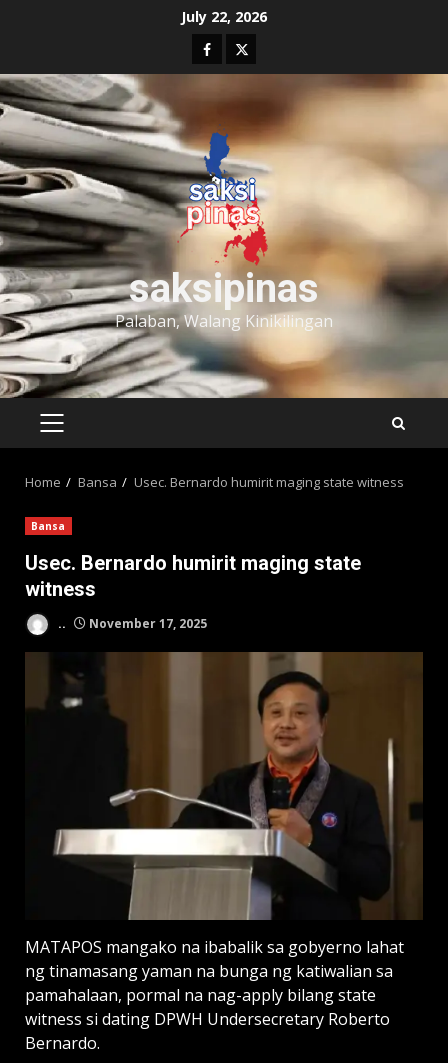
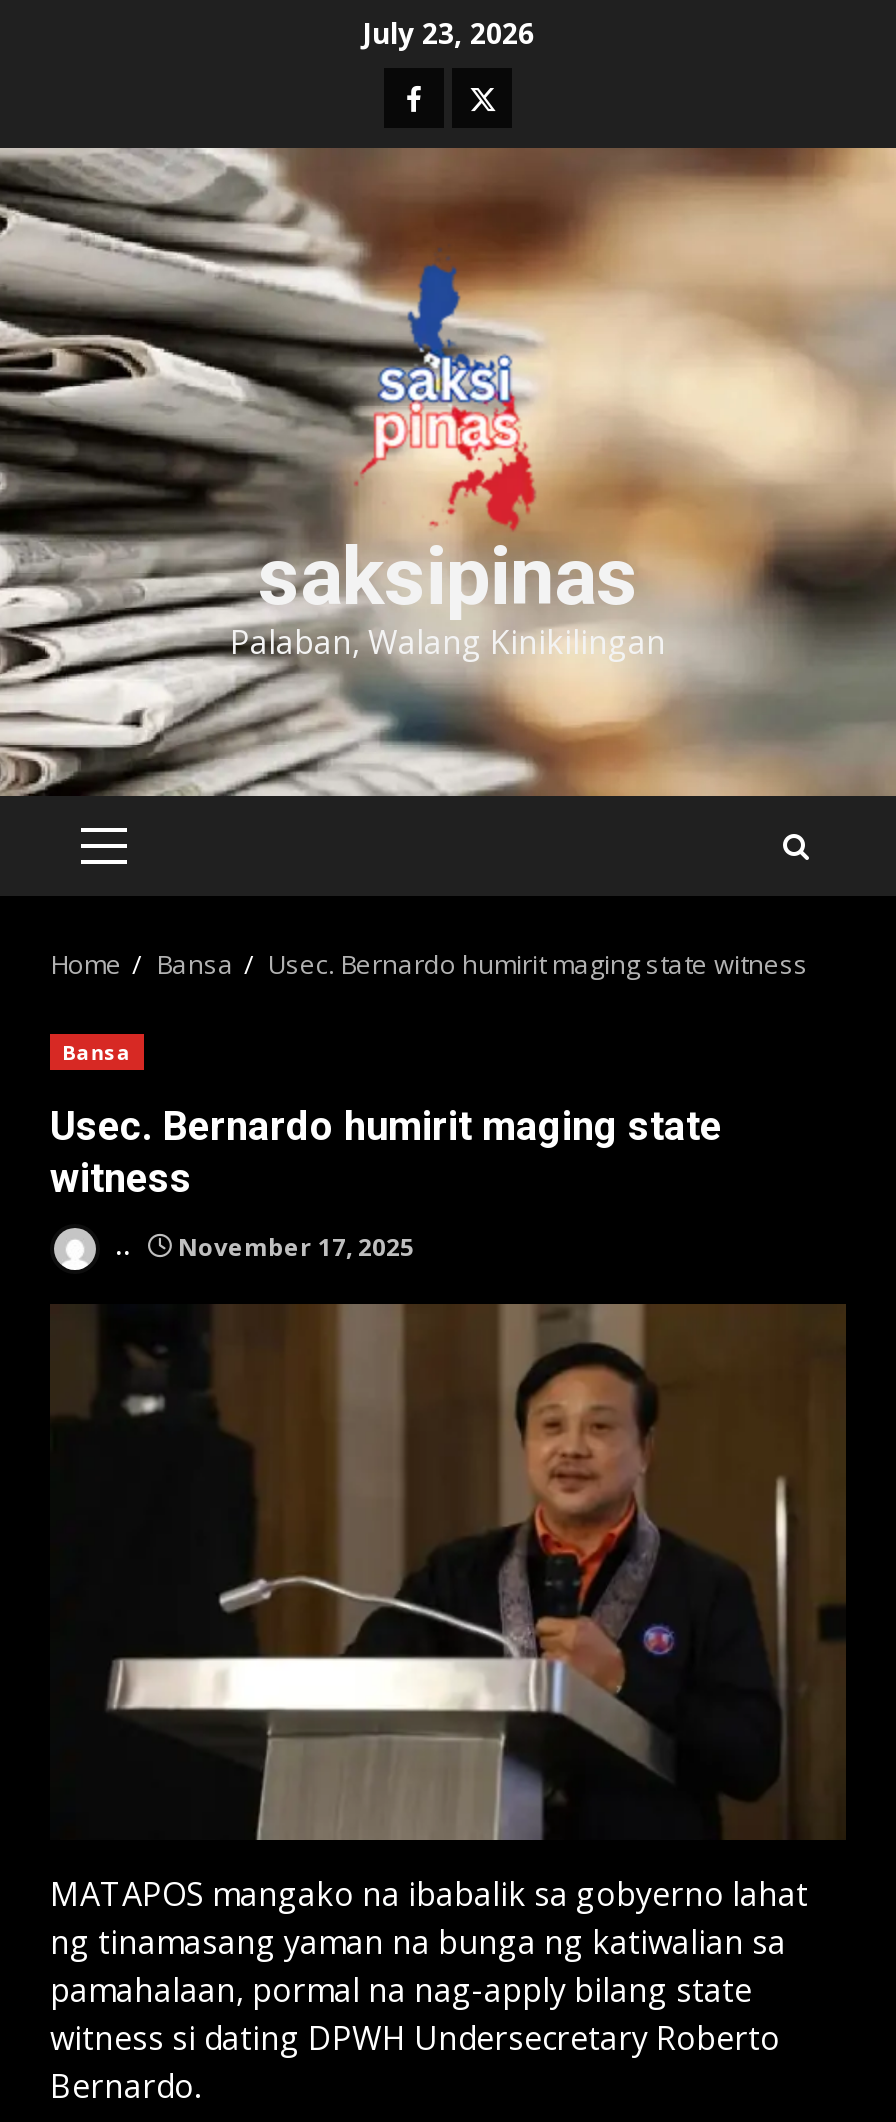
- July 22, 2026
+ July 23, 2026
